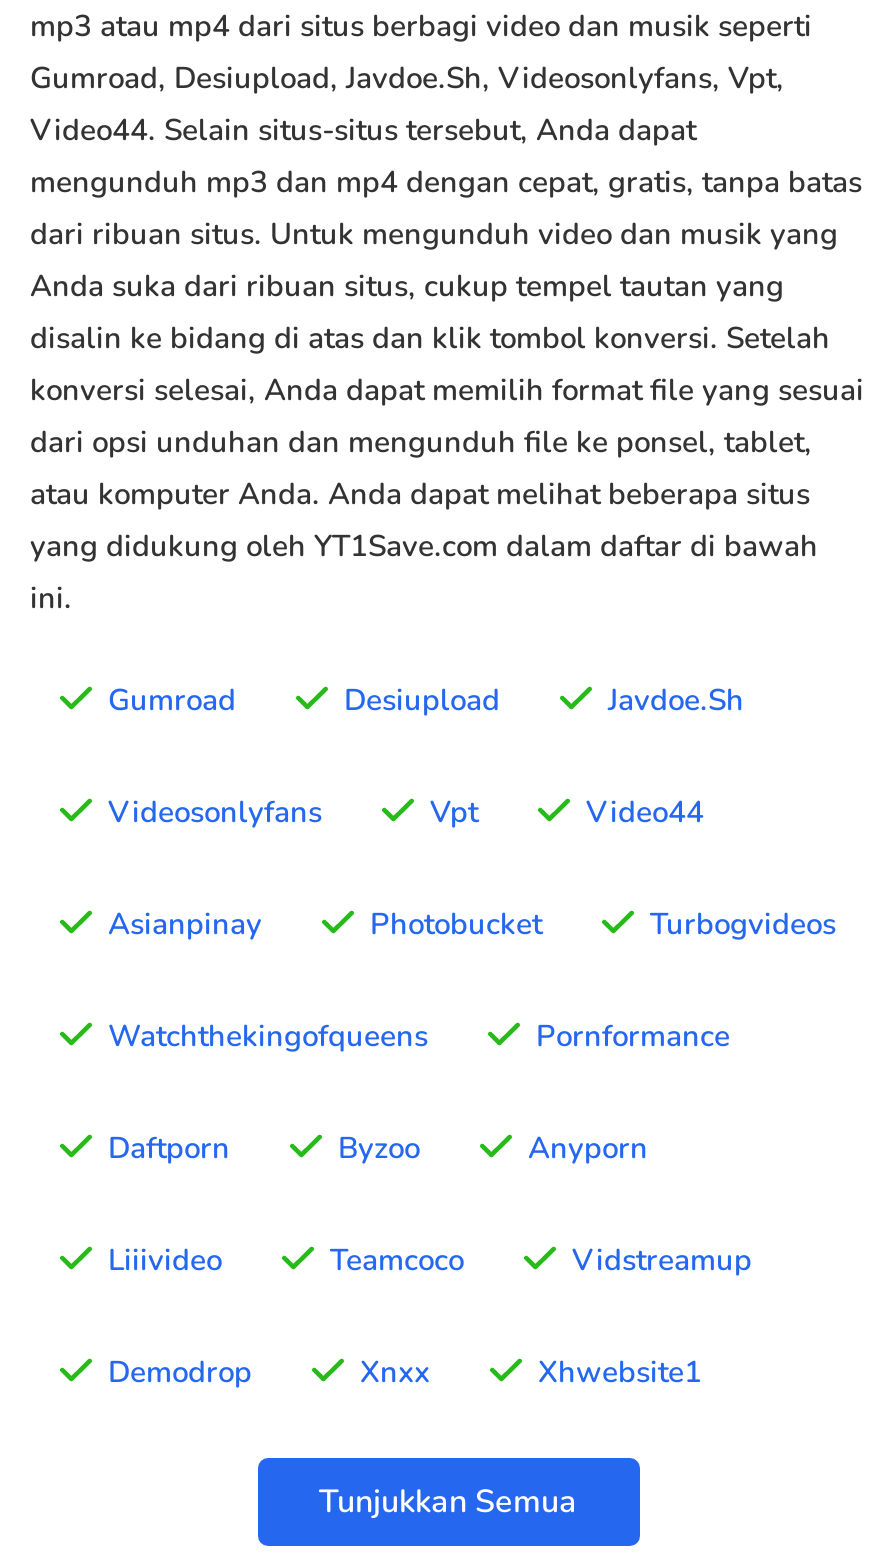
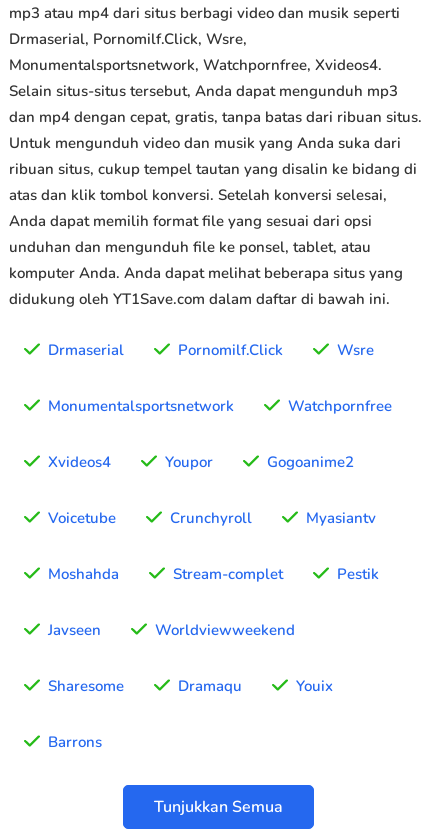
- Gumroad, Desiupload, Javdoe.Sh, Videosonlyfans, Vpt,
- Video44. Selain situs-situs tersebut, Anda dapat
- mengunduh mp3 dan mp4 dengan cepat, gratis, tanpa batas
- dari ribuan situs. Untuk mengunduh video dan musik yang
- Anda suka dari ribuan situs, cukup tempel tautan yang
- disalin ke bidang di atas dan klik tombol konversi. Setelah
- konversi selesai, Anda dapat memilih format file yang sesuai
- dari opsi unduhan dan mengunduh file ke ponsel, tablet,
- atau komputer Anda. Anda dapat melihat beberapa situs
- yang didukung oleh YT1Save.com dalam daftar di bawah
- ini.
- Gumroad
- Desiupload
- Javdoe.Sh
- Videosonlyfans
- Vpt
- Video44
- Asianpinay
- Photobucket
- Turbogvideos
- Watchthekingofqueens
- Pornformance
- Daftporn
- Byzoo
- Anyporn
- Liiivideo
- Teamcoco
- Vidstreamup
- Demodrop
- Xnxx
- Xhwebsite1
+ Drmaserial, Pornomilf.Click, Wsre,
+ Monumentalsportsnetwork, Watchpornfree, Xvideos4.
+ Selain situs-situs tersebut, Anda dapat mengunduh mp3
+ dan mp4 dengan cepat, gratis, tanpa batas dari ribuan situs.
+ Untuk mengunduh video dan musik yang Anda suka dari
+ ribuan situs, cukup tempel tautan yang disalin ke bidang di
+ atas dan klik tombol konversi. Setelah konversi selesai,
+ Anda dapat memilih format file yang sesuai dari opsi
+ unduhan dan mengunduh file ke ponsel, tablet, atau
+ komputer Anda. Anda dapat melihat beberapa situs yang
+ didukung oleh YT1Save.com dalam daftar di bawah ini.
+ Drmaserial
+ Pornomilf.Click
+ Wsre
+ Monumentalsportsnetwork
+ Watchpornfree
+ Xvideos4
+ Youpor
+ Gogoanime2
+ Voicetube
+ Crunchyroll
+ Myasiantv
+ Moshahda
+ Stream-complet
+ Pestik
+ Javseen
+ Worldviewweekend
+ Sharesome
+ Dramaqu
+ Youix
+ Barrons
